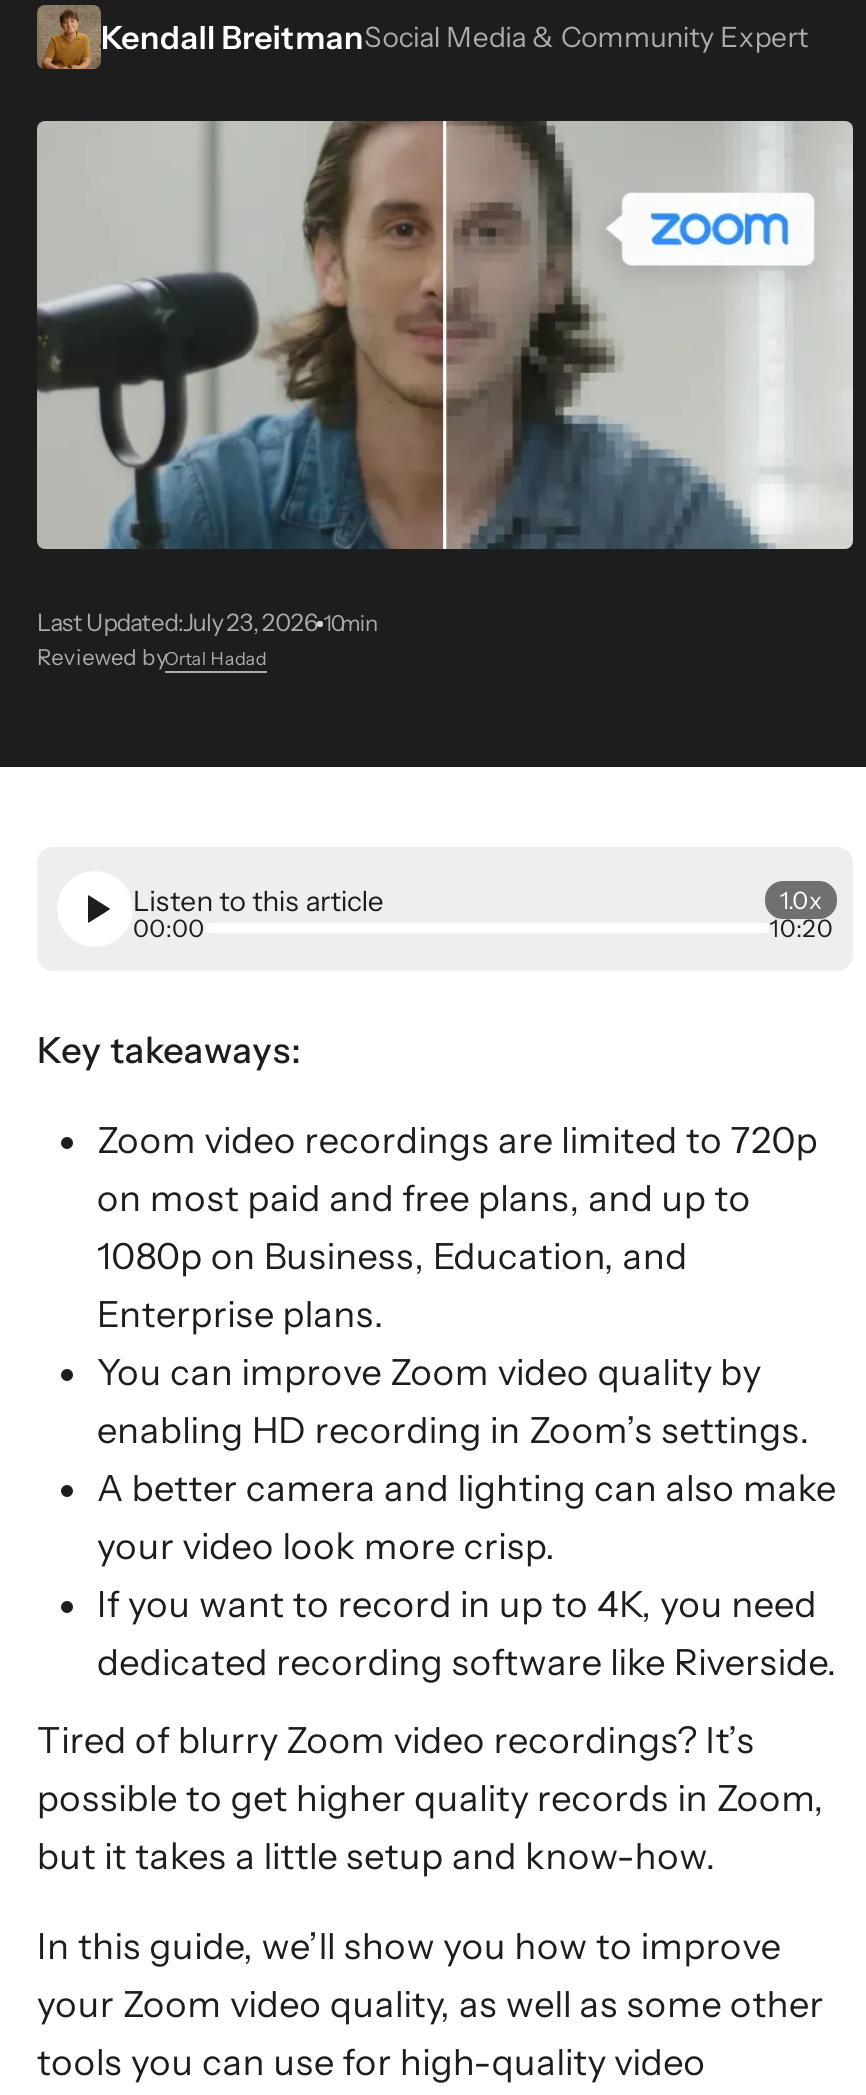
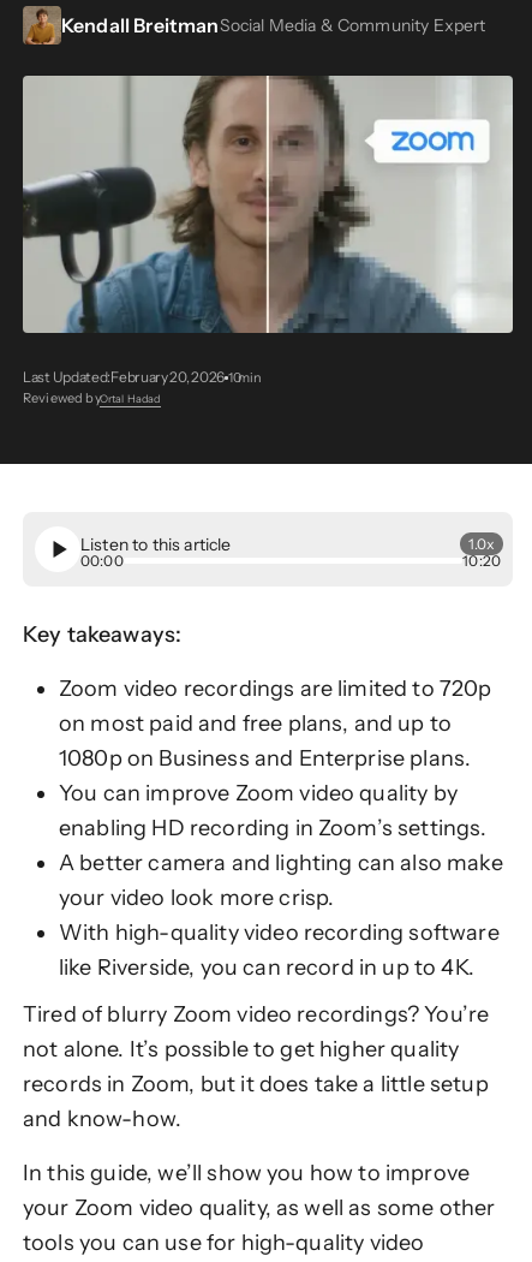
- Last Updated:July 23, 2026 10min
+ Last Updated:February 20, 2026 10min

- 1080p on Business, Education, and
- Enterprise plans.
+ 1080p on Business and Enterprise plans.

moved up: You can improve Zoom video quality by | enabling HD recording in Zoom’s settings. | A better camera and lighting can also make | your video look more crisp.

- If you want to record in up to 4K, you need
- dedicated recording software like Riverside.
+ With high-quality video recording software
+ like Riverside, you can record in up to 4K.

- Tired of blurry Zoom video recordings? It’s
- possible to get higher quality records in Zoom,
- but it takes a little setup and know-how.
+ Tired of blurry Zoom video recordings? You’re
+ not alone. It’s possible to get higher quality
+ records in Zoom, but it does take a little setup
+ and know-how.
